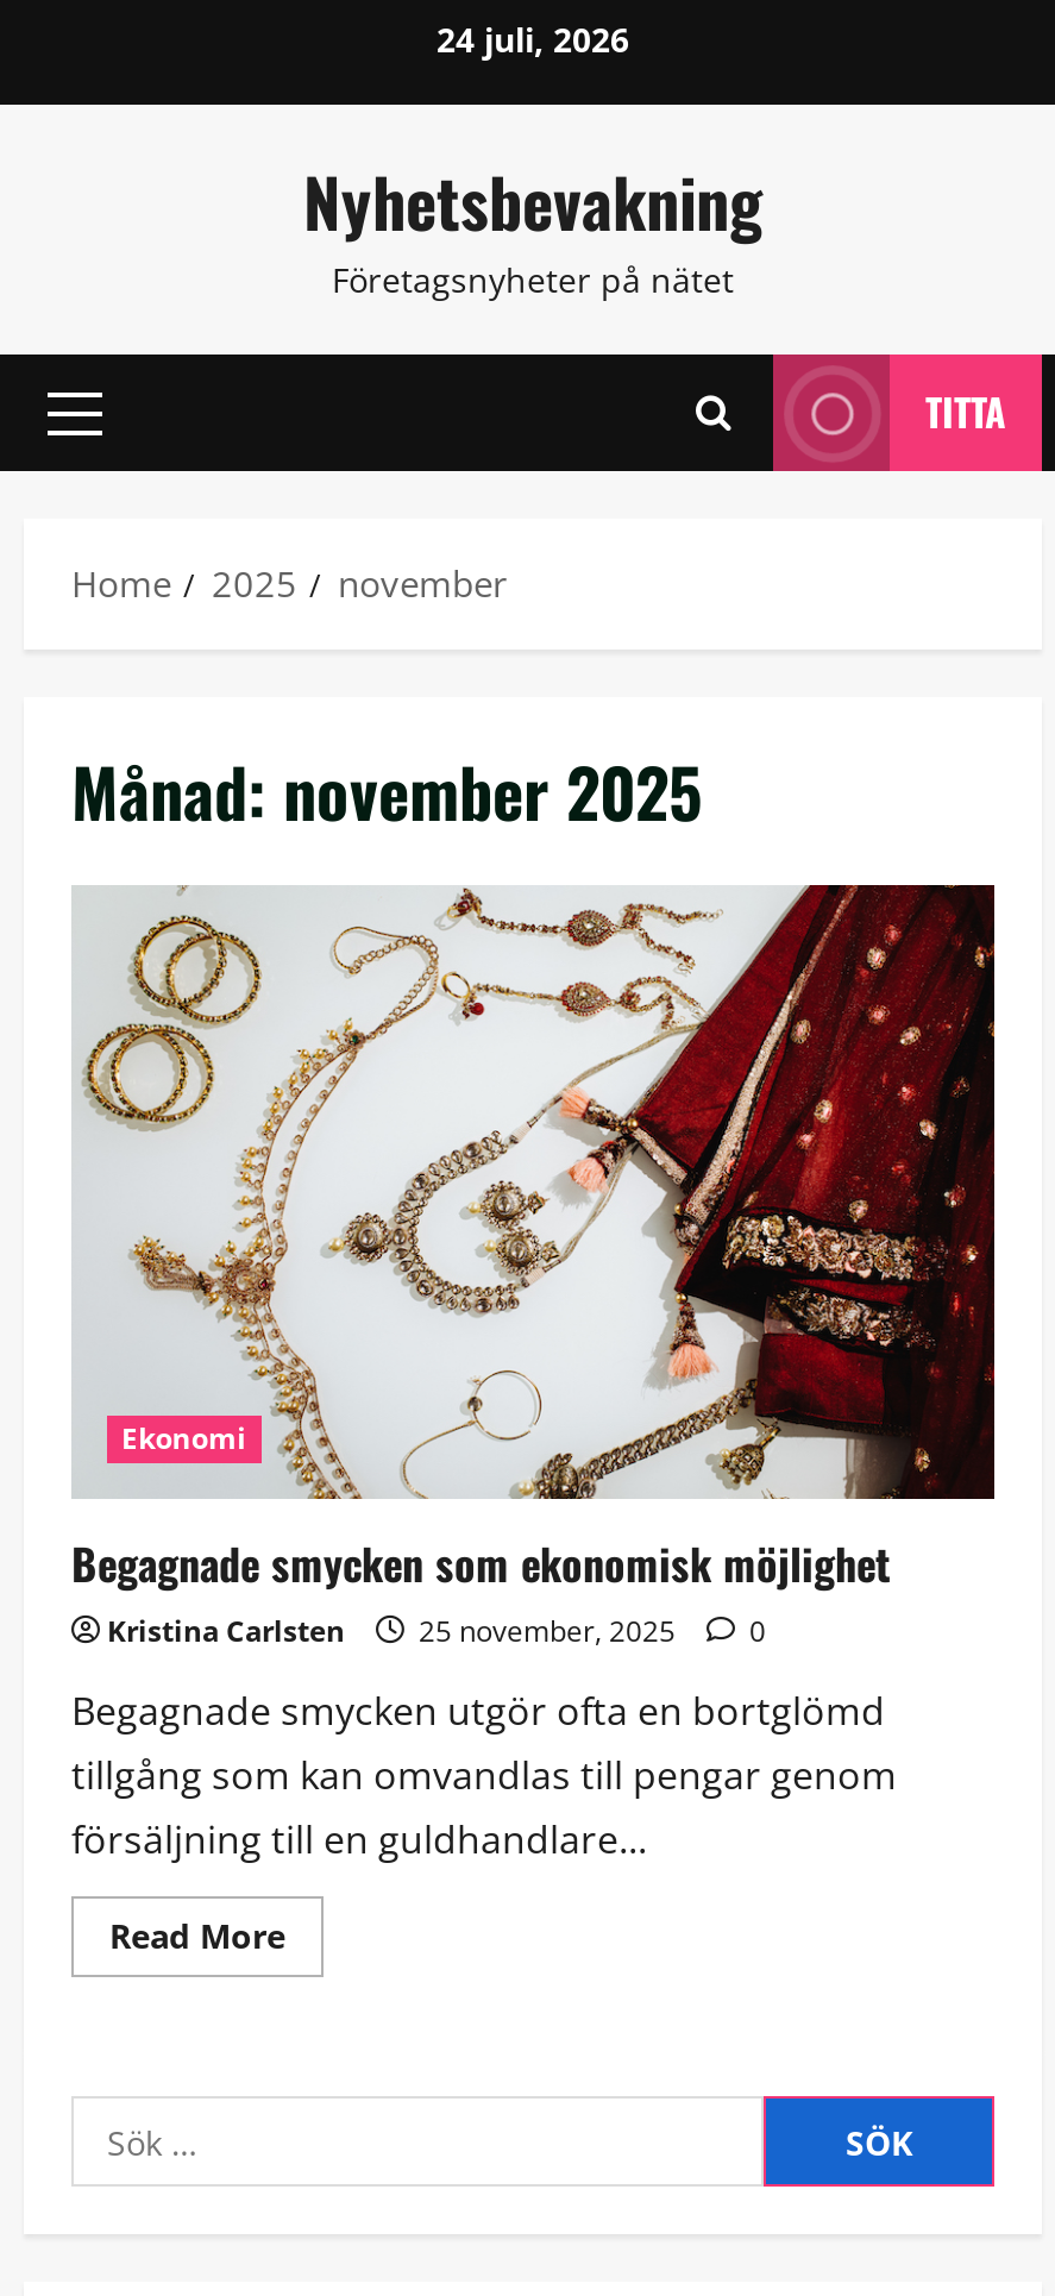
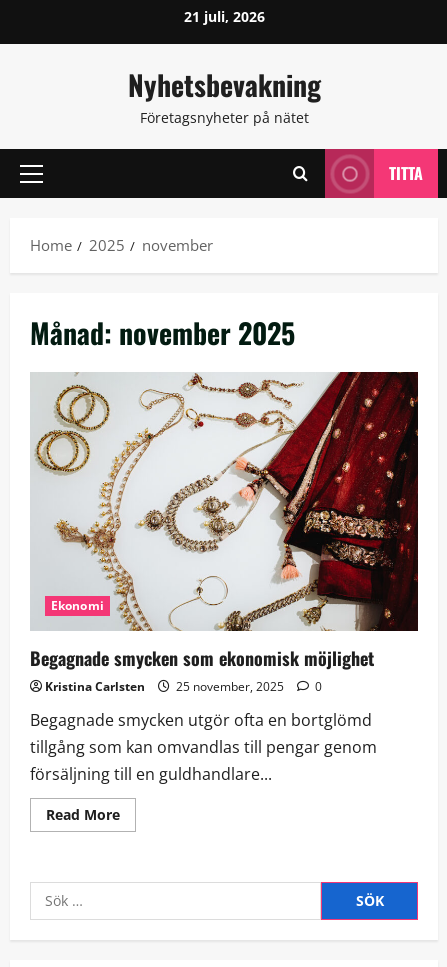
- 24 juli, 2026
+ 21 juli, 2026
